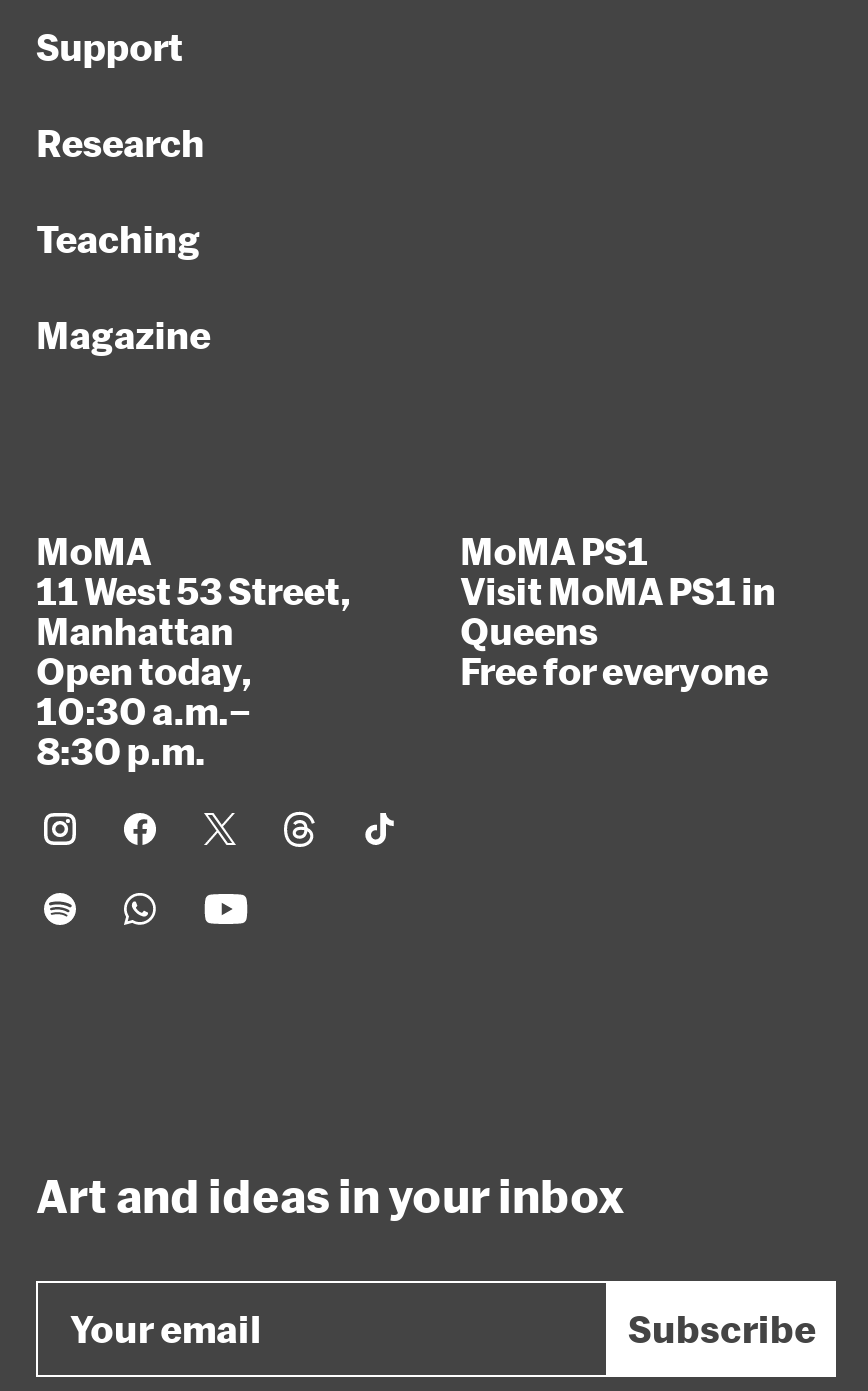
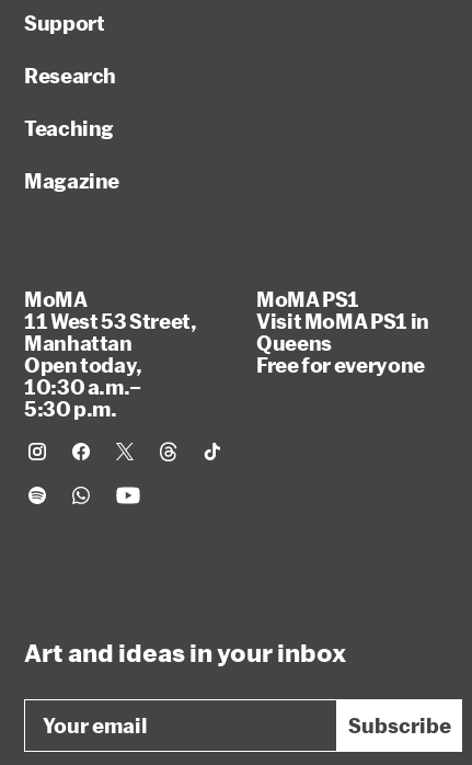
- 8:30 p.m.
+ 5:30 p.m.
